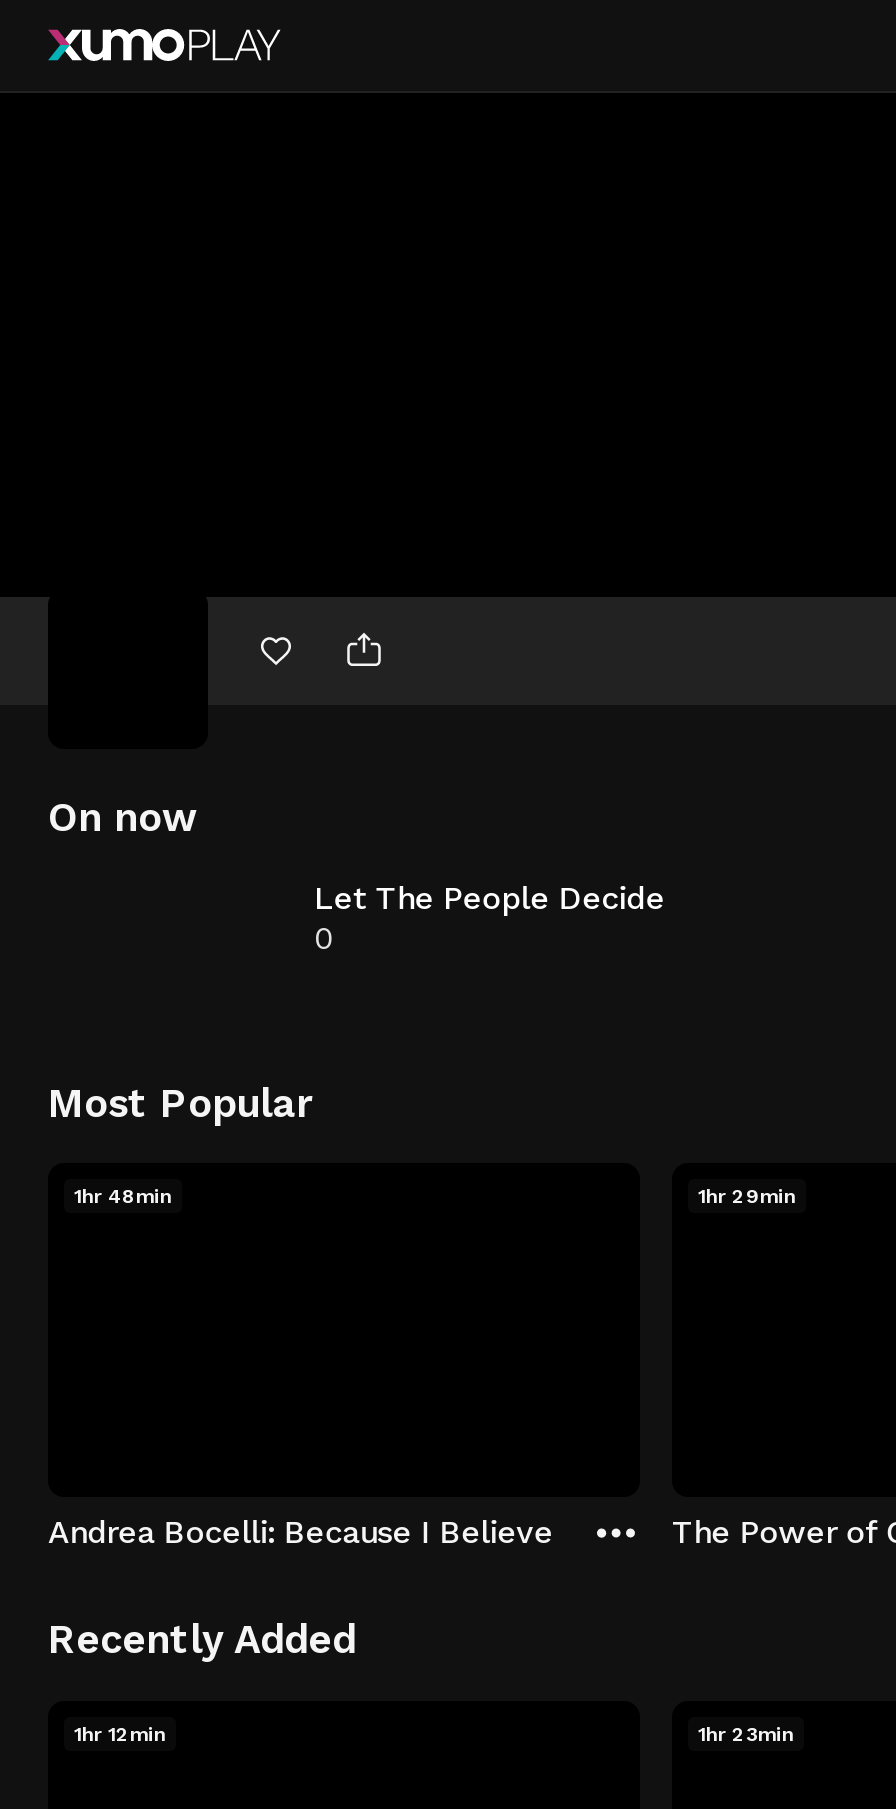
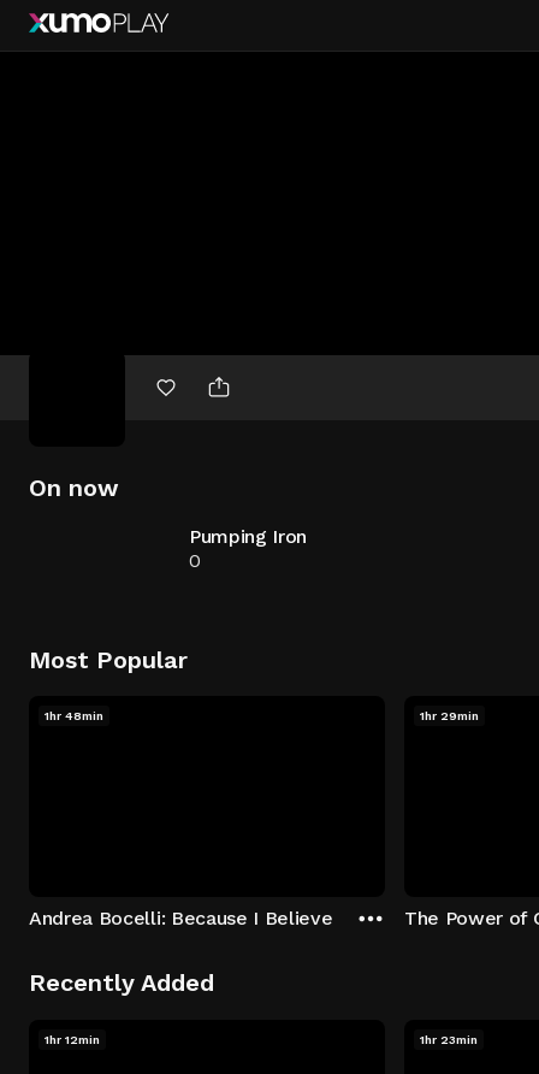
- Let The People Decide
+ Pumping Iron
